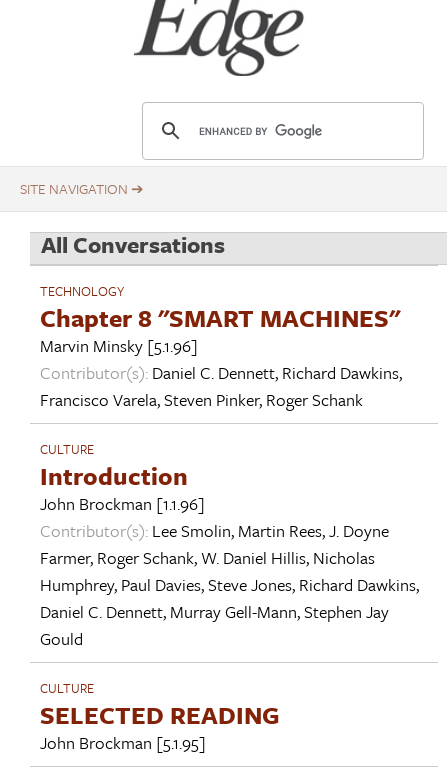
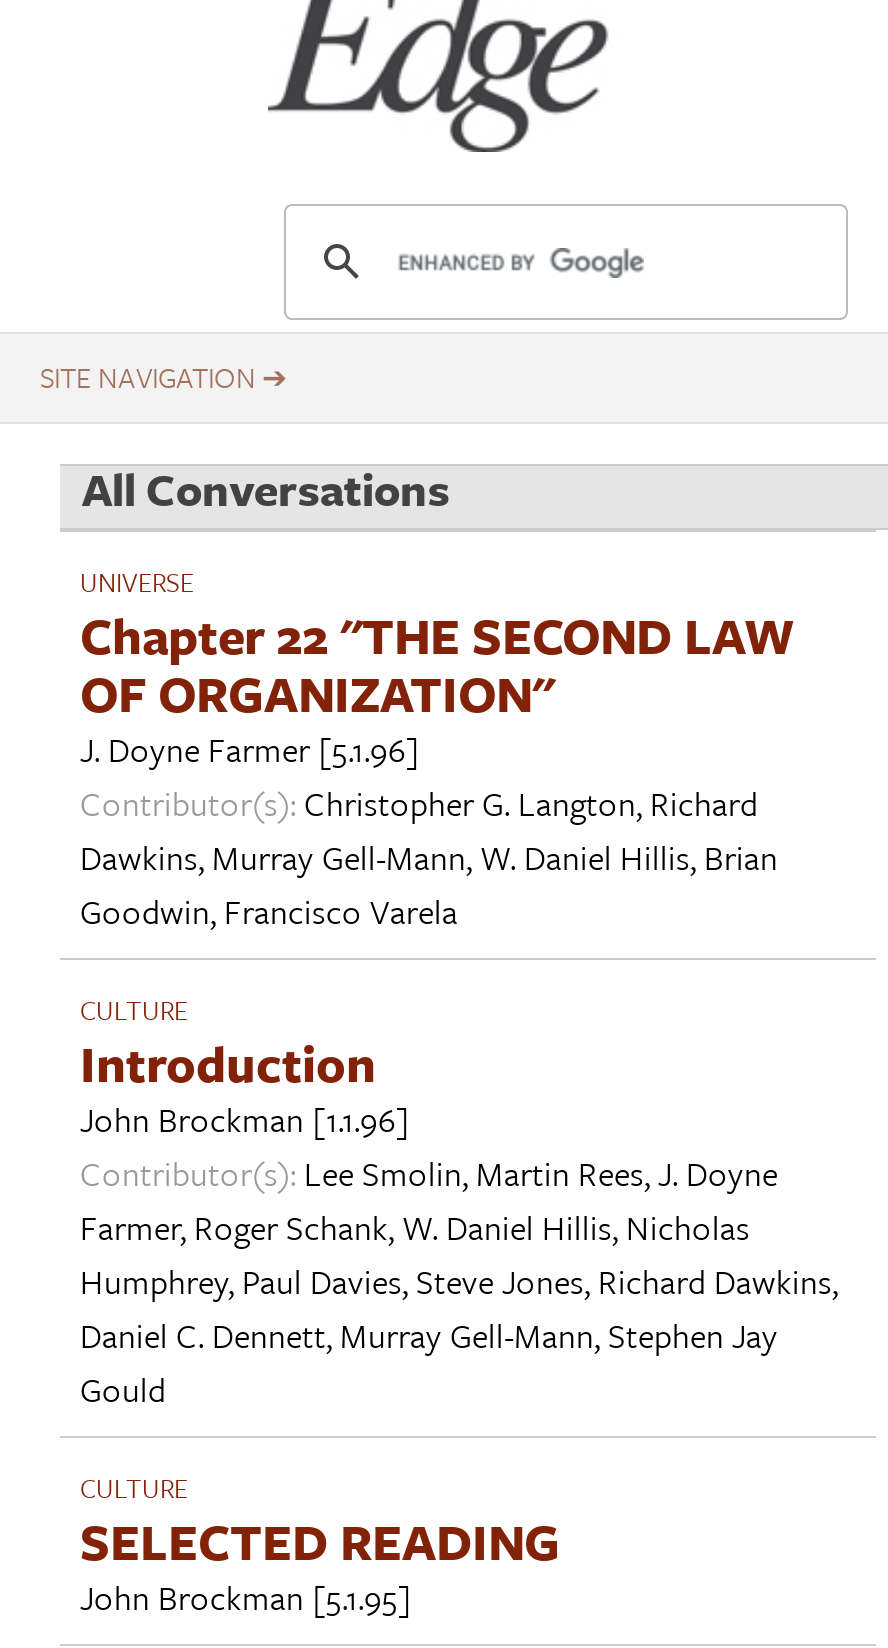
- TECHNOLOGY
- Chapter 8 "SMART MACHINES"
- Marvin Minsky [5.1.96]
- Contributor(s): Daniel C. Dennett, Richard Dawkins,
- Francisco Varela, Steven Pinker, Roger Schank
+ UNIVERSE
+ Chapter 22 "THE SECOND LAW
+ OF ORGANIZATION"
+ J. Doyne Farmer [5.1.96]
+ Contributor(s): Christopher G. Langton, Richard
+ Dawkins, Murray Gell-Mann, W. Daniel Hillis, Brian
+ Goodwin, Francisco Varela
